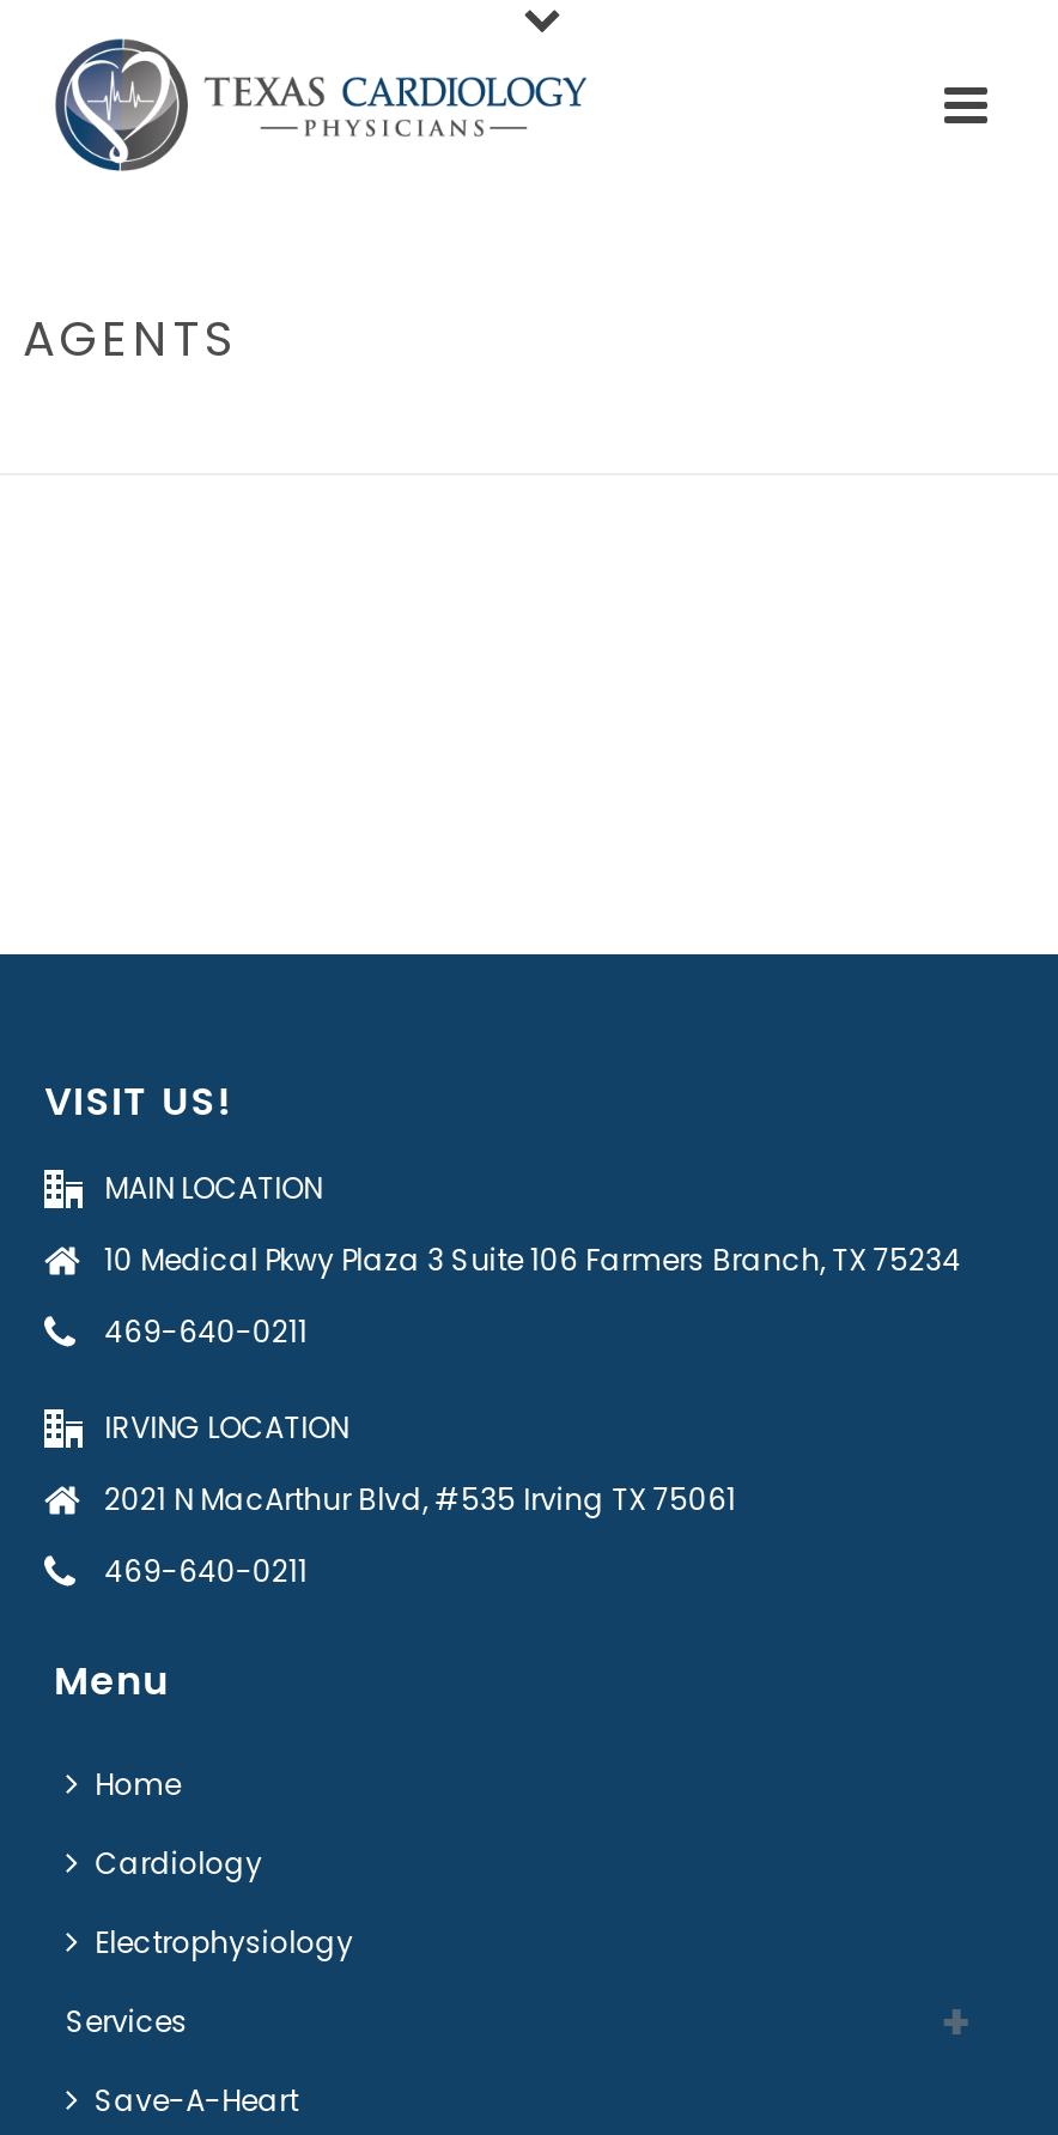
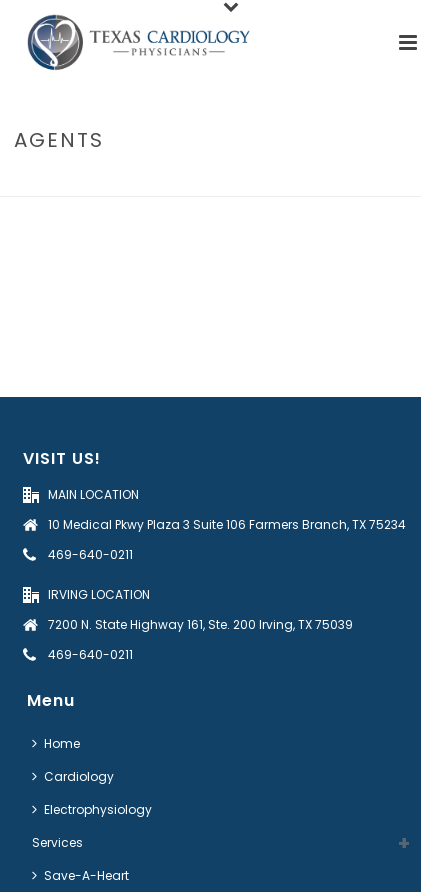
- 2021 N MacArthur Blvd, #535 Irving TX 75061
+ 7200 N. State Highway 161, Ste. 200 Irving, TX 75039
